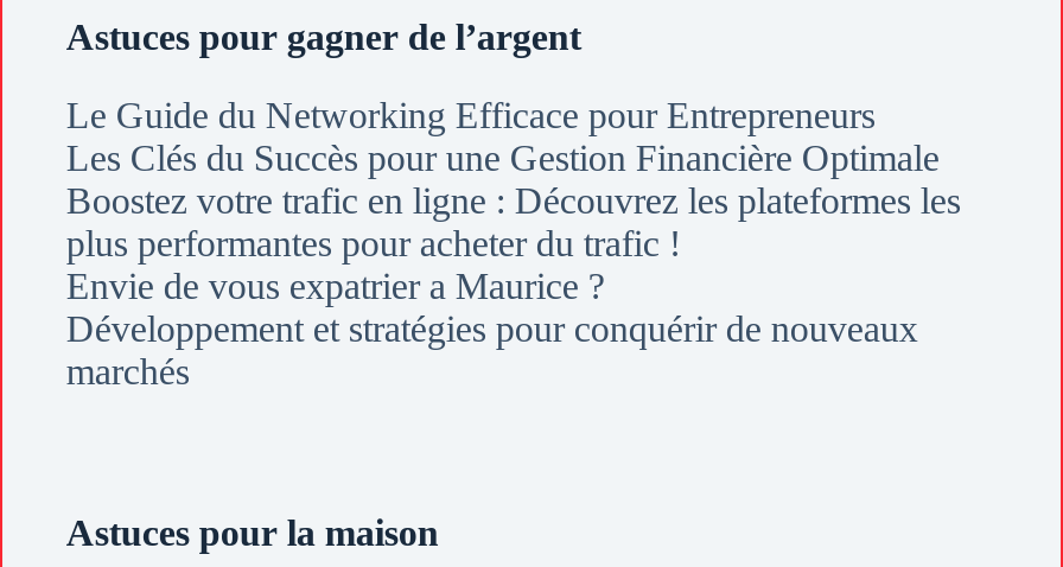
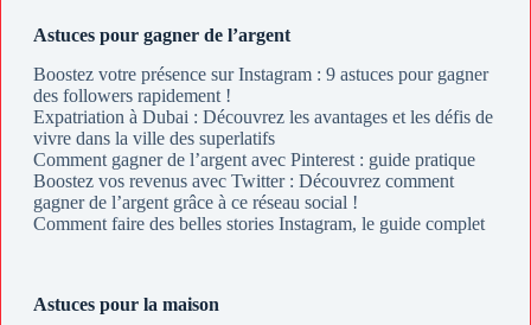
- Le Guide du Networking Efficace pour Entrepreneurs
- Les Clés du Succès pour une Gestion Financière Optimale
- Boostez votre trafic en ligne : Découvrez les plateformes les
- plus performantes pour acheter du trafic !
- Envie de vous expatrier a Maurice ?
- Développement et stratégies pour conquérir de nouveaux
- marchés
+ Boostez votre présence sur Instagram : 9 astuces pour gagner
+ des followers rapidement !
+ Expatriation à Dubai : Découvrez les avantages et les défis de
+ vivre dans la ville des superlatifs
+ Comment gagner de l’argent avec Pinterest : guide pratique
+ Boostez vos revenus avec Twitter : Découvrez comment
+ gagner de l’argent grâce à ce réseau social !
+ Comment faire des belles stories Instagram, le guide complet
